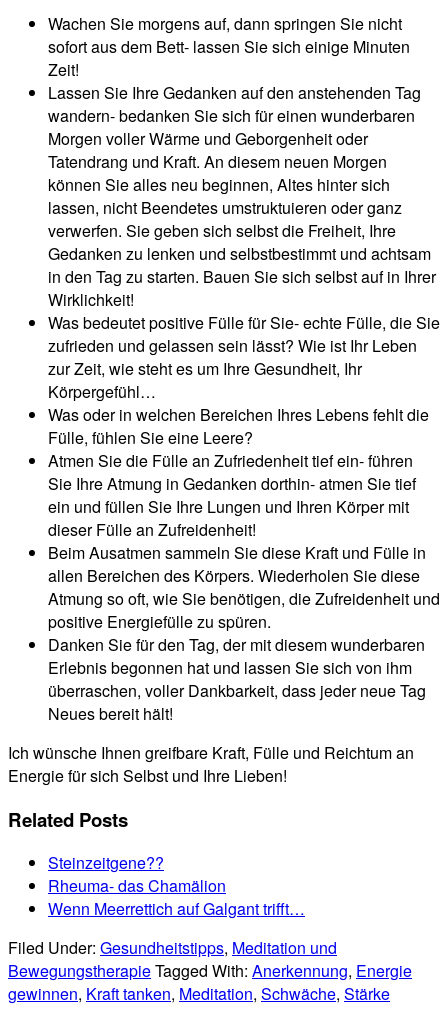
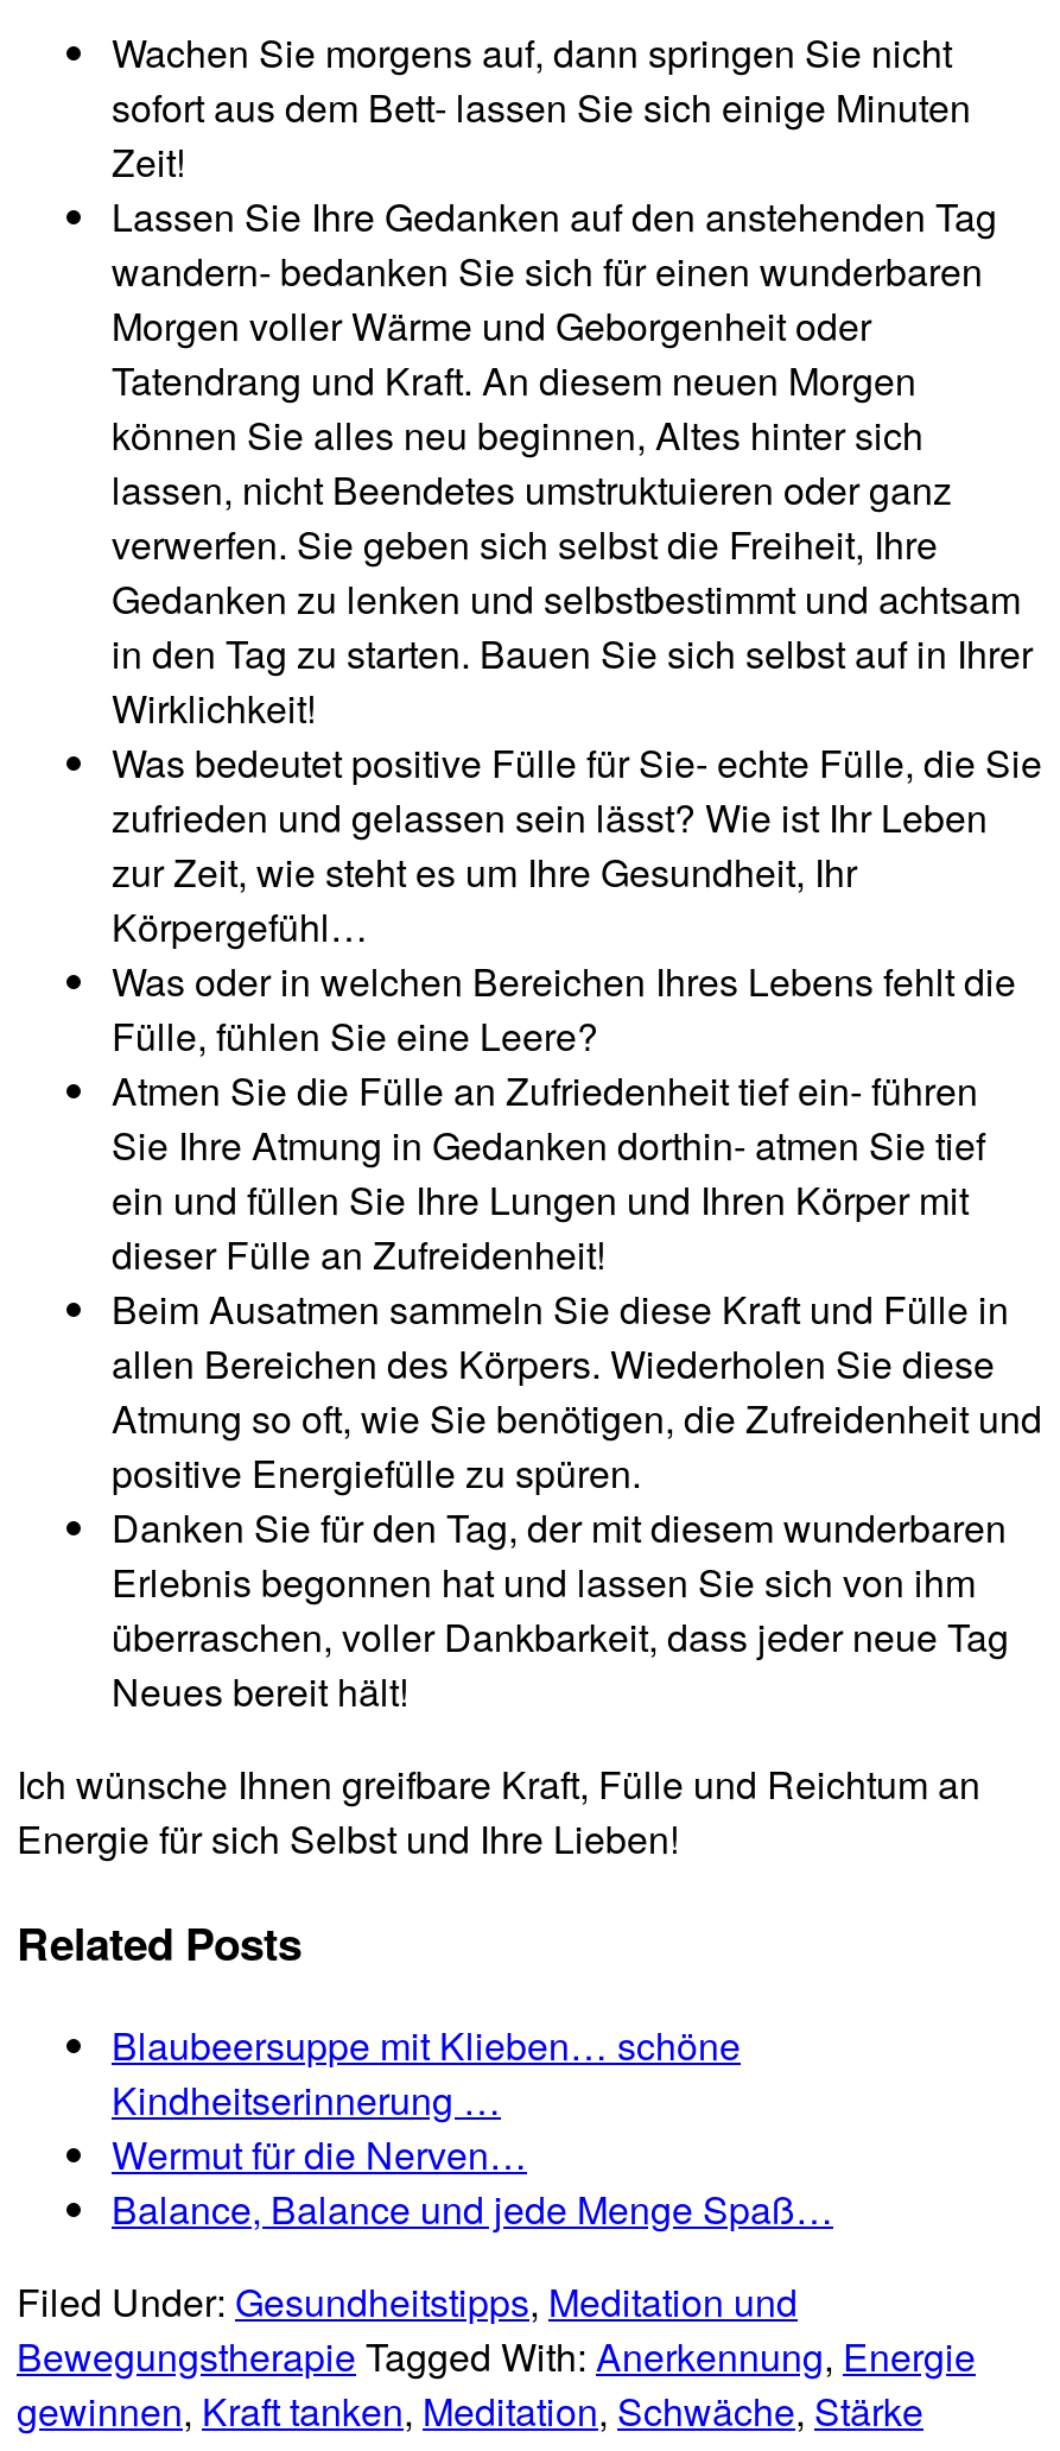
- Steinzeitgene??
- Rheuma- das Chamälion
- Wenn Meerrettich auf Galgant trifft…
+ Blaubeersuppe mit Klieben… schöne
+ Kindheitserinnerung …
+ Wermut für die Nerven…
+ Balance, Balance und jede Menge Spaß…
